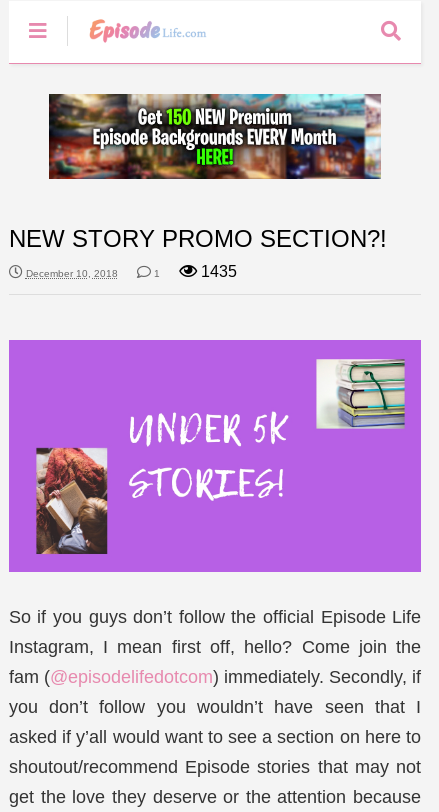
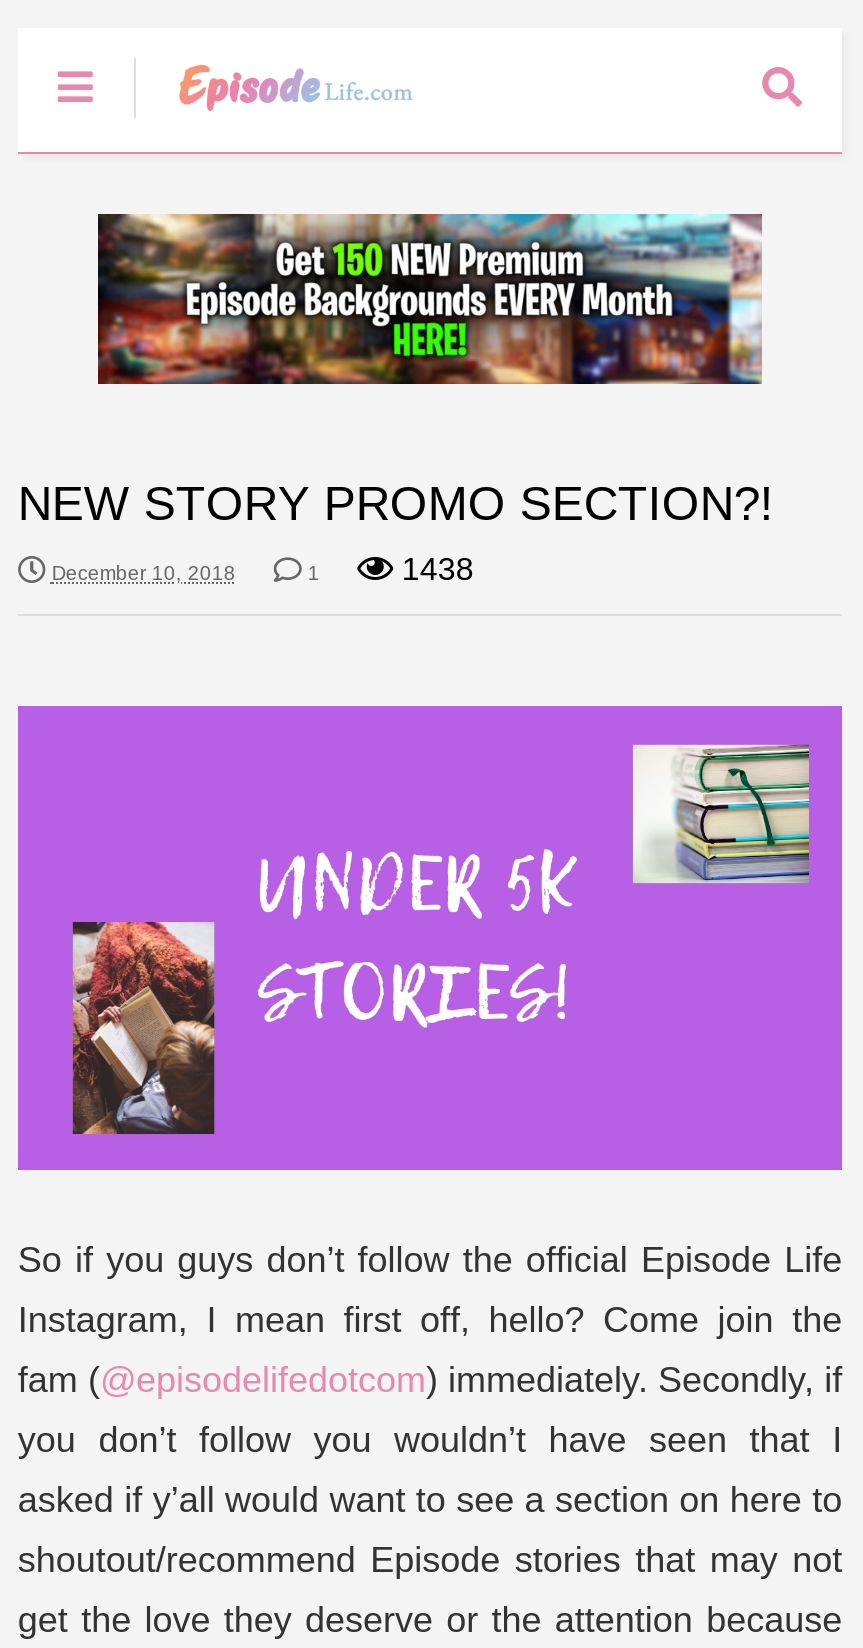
- 1435
+ 1438
